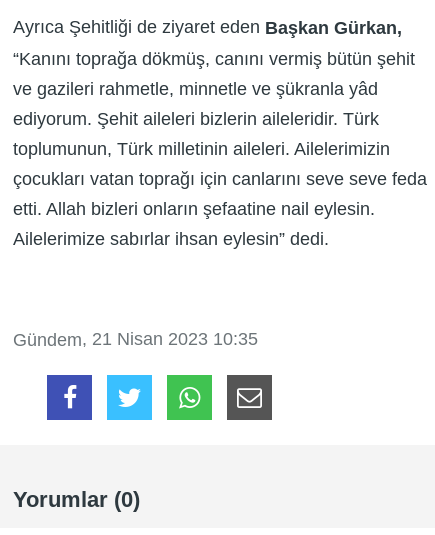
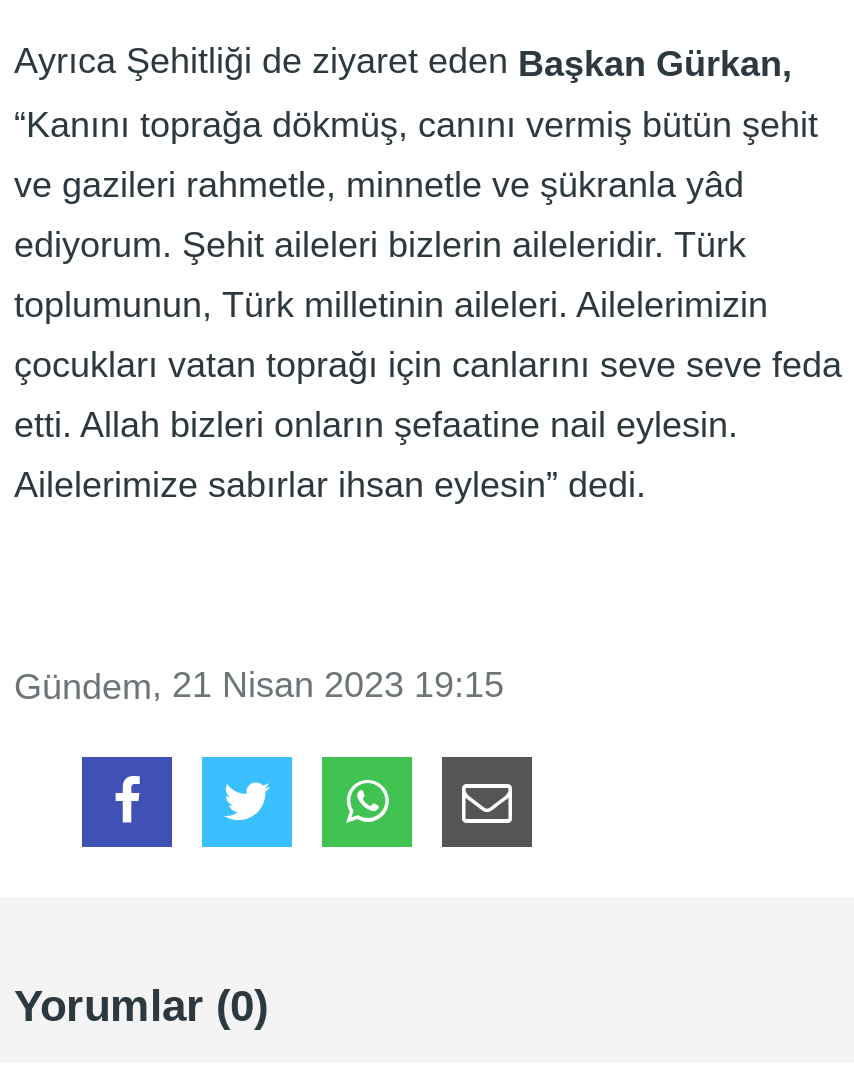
- Gündem, 21 Nisan 2023 10:35
+ Gündem, 21 Nisan 2023 19:15
